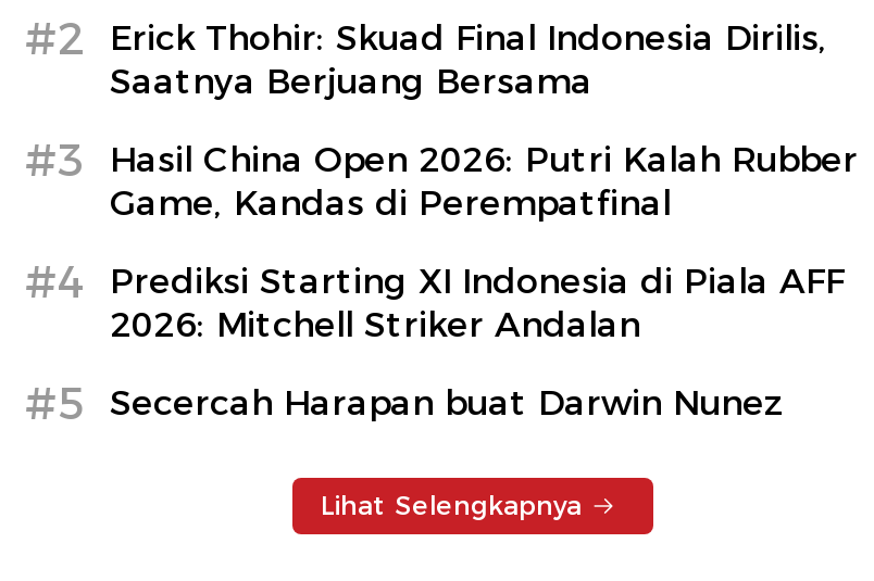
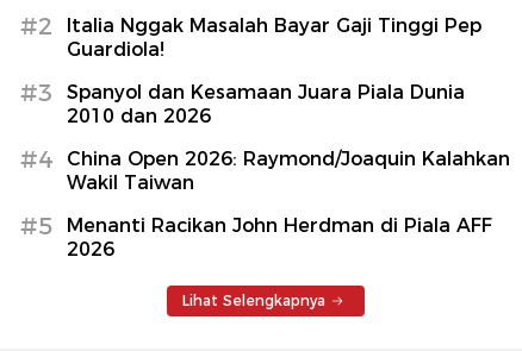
- Erick Thohir: Skuad Final Indonesia Dirilis,
- Saatnya Berjuang Bersama
+ Italia Nggak Masalah Bayar Gaji Tinggi Pep
+ Guardiola!

- Hasil China Open 2026: Putri Kalah Rubber
- Game, Kandas di Perempatfinal
+ Spanyol dan Kesamaan Juara Piala Dunia
+ 2010 dan 2026

- Prediksi Starting XI Indonesia di Piala AFF
- 2026: Mitchell Striker Andalan
+ China Open 2026: Raymond/Joaquin Kalahkan
+ Wakil Taiwan

- Secercah Harapan buat Darwin Nunez
+ Menanti Racikan John Herdman di Piala AFF
+ 2026
